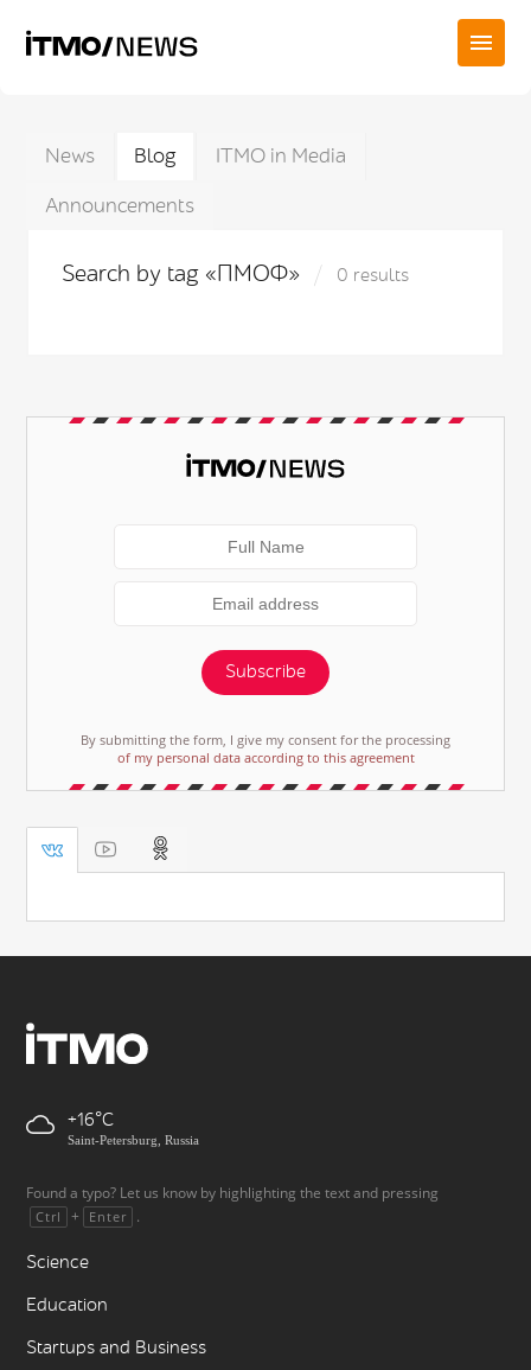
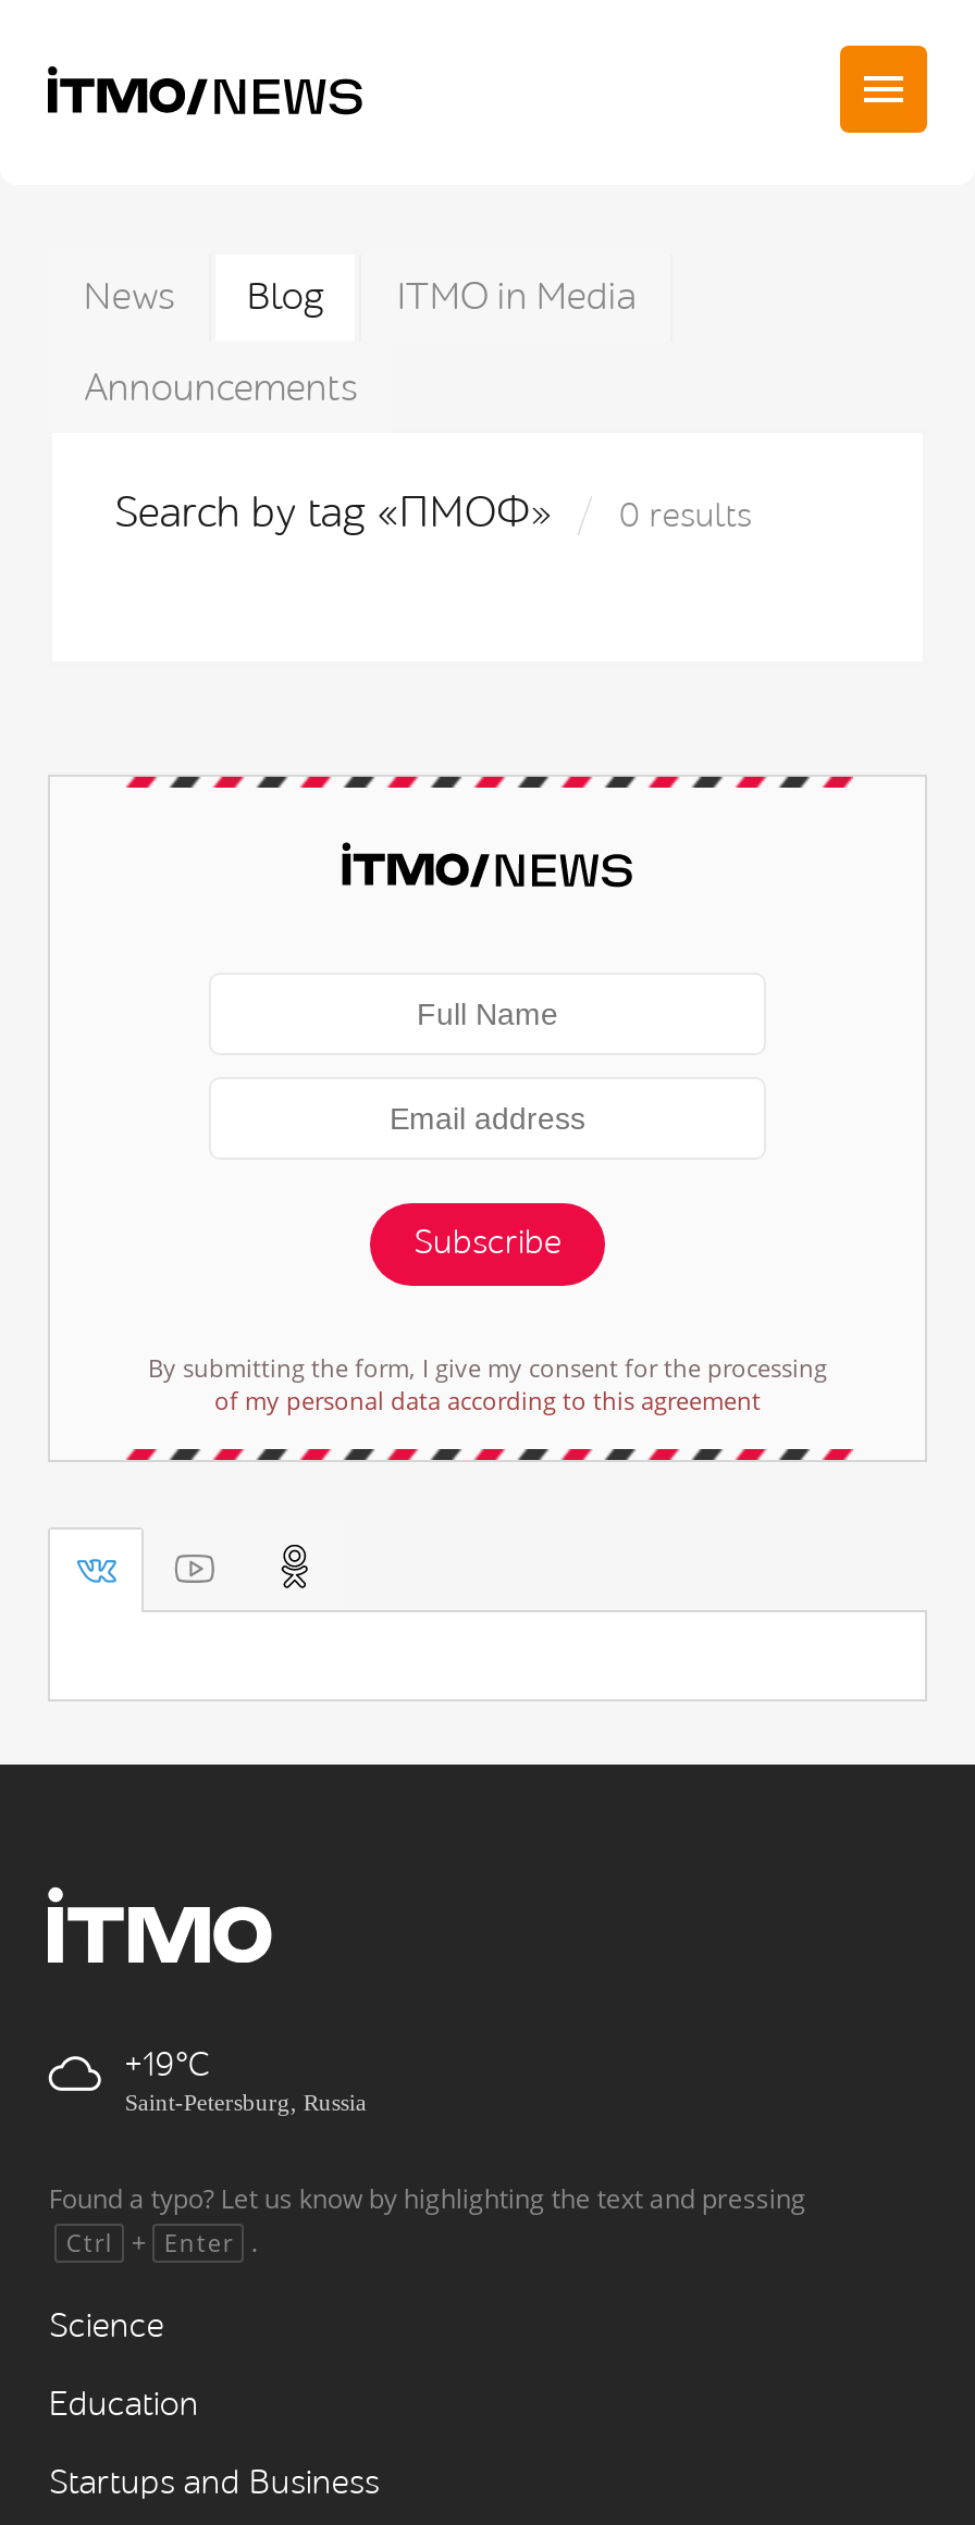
- +16
+ +19
